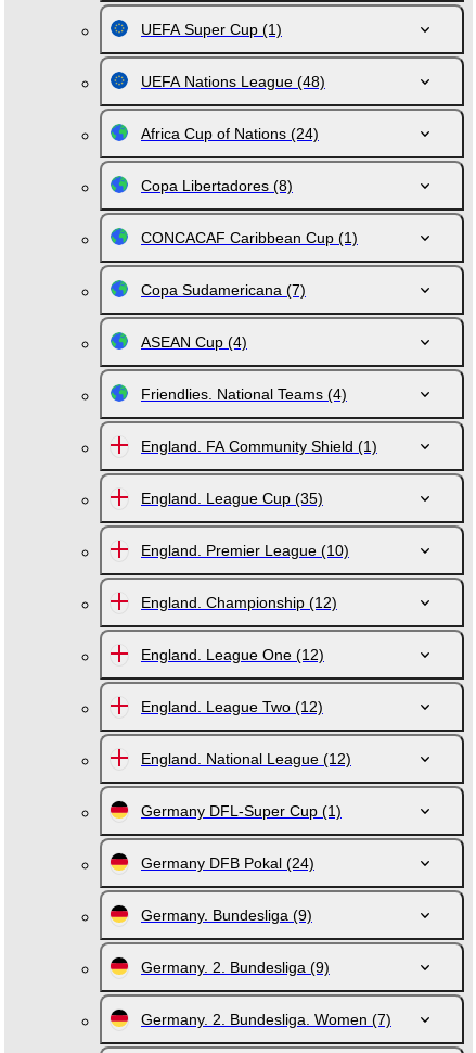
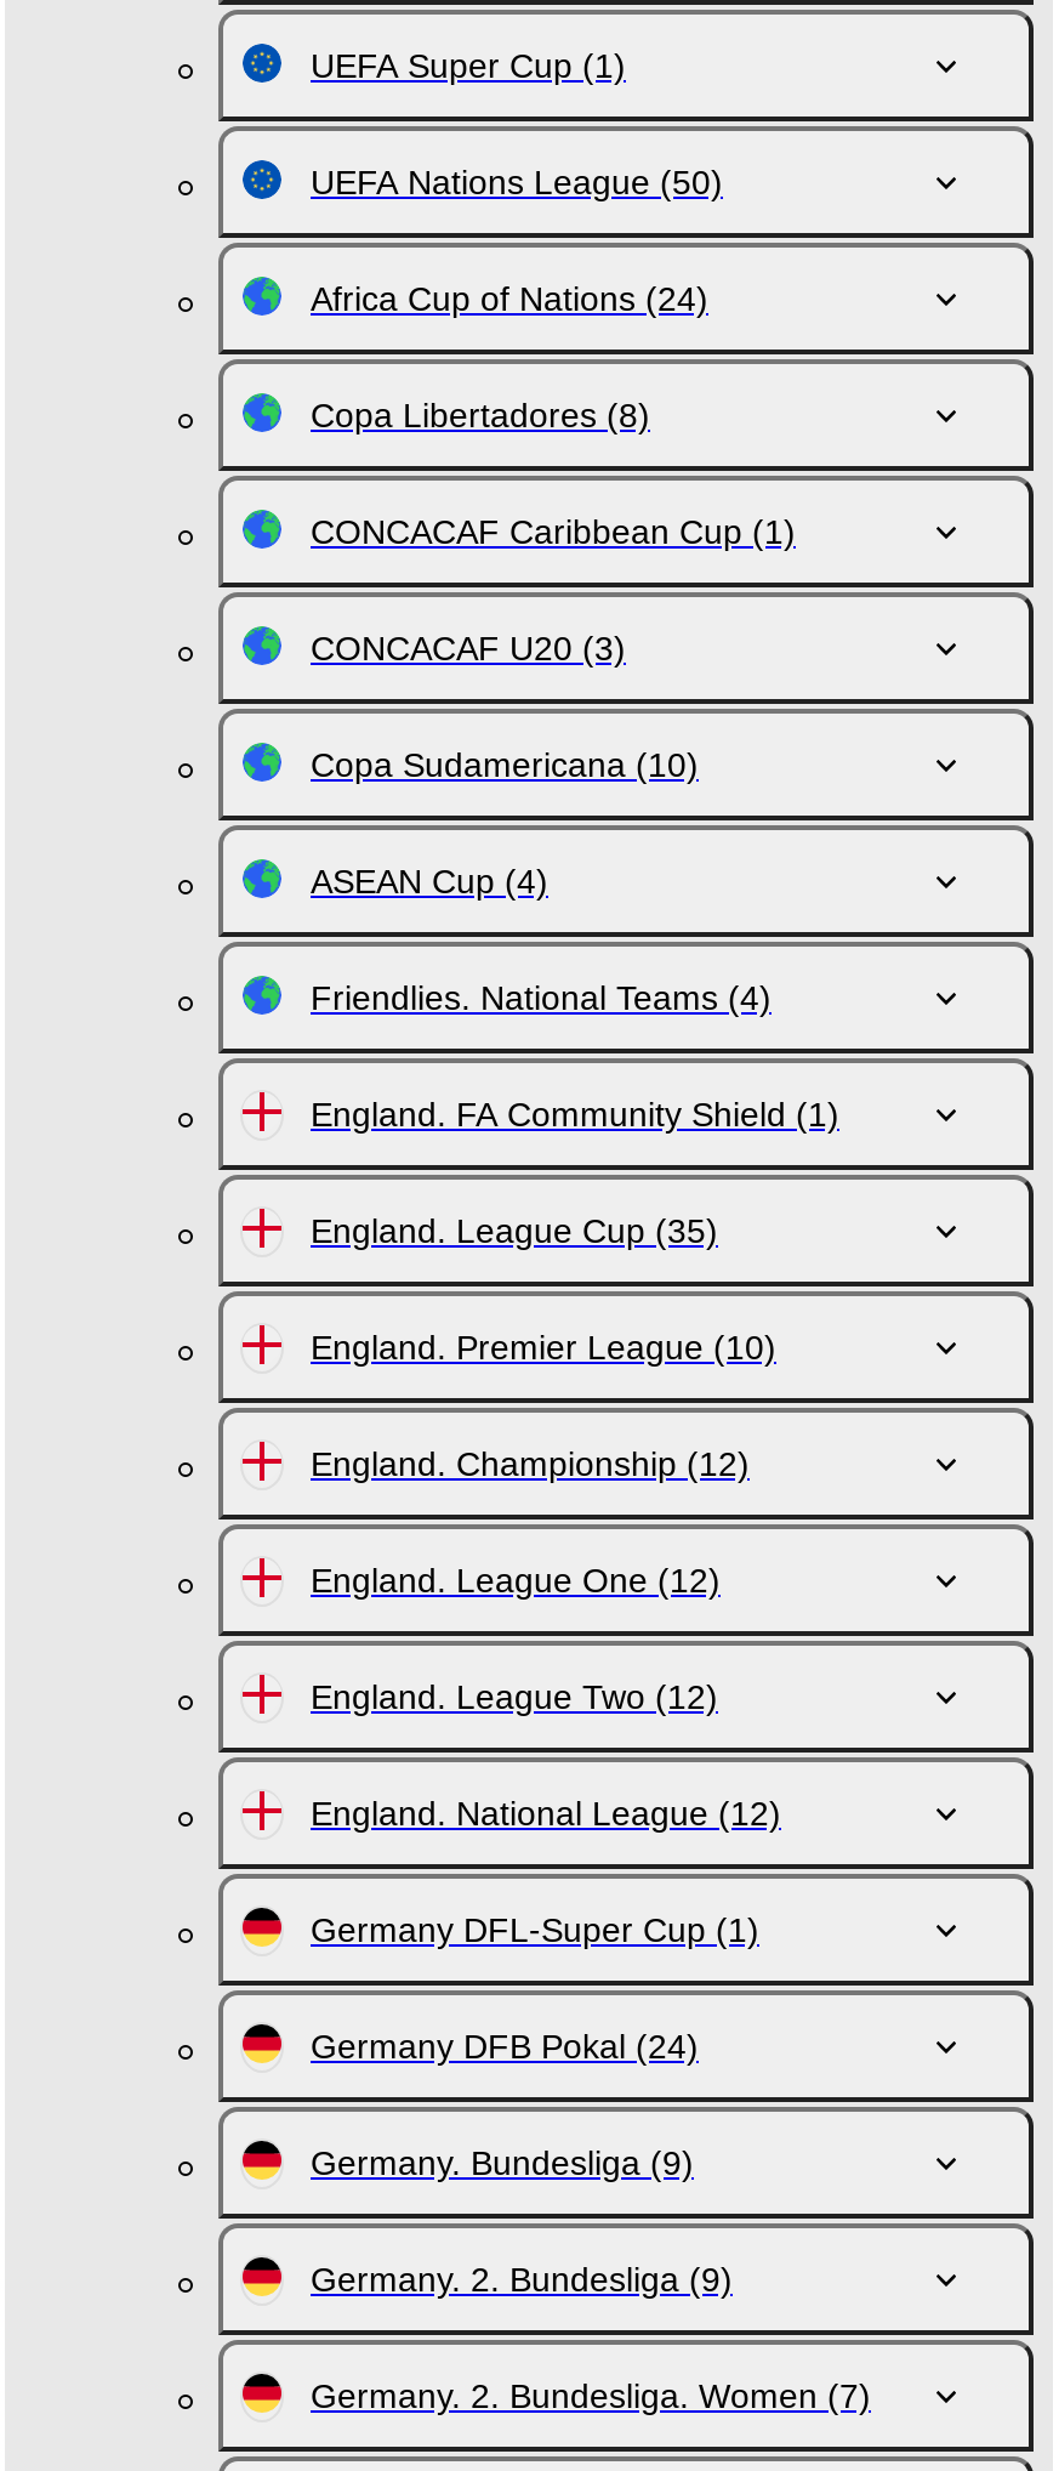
- UEFA Nations League (48)
+ UEFA Nations League (50)

- Copa Sudamericana (7)
+ CONCACAF U20 (3)
+ Copa Sudamericana (10)
